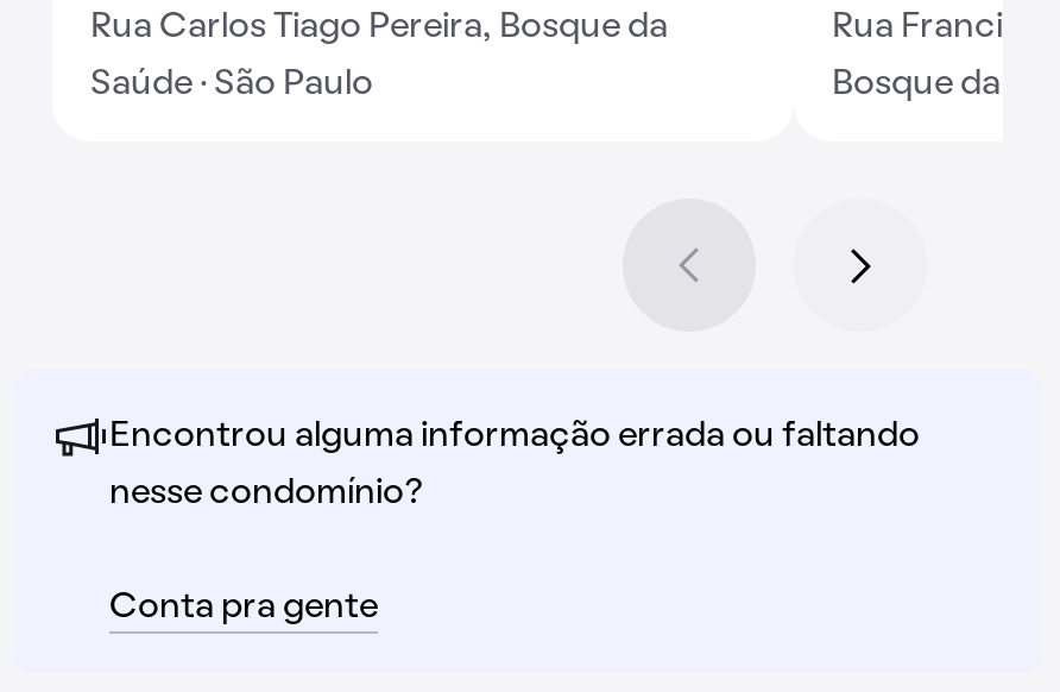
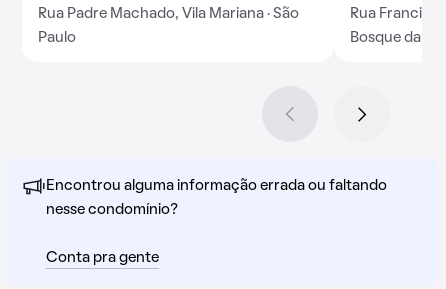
- Rua Carlos Tiago Pereira, Bosque da
+ Rua Padre Machado, Vila Mariana · São

- Saúde · São Paulo
+ Paulo
